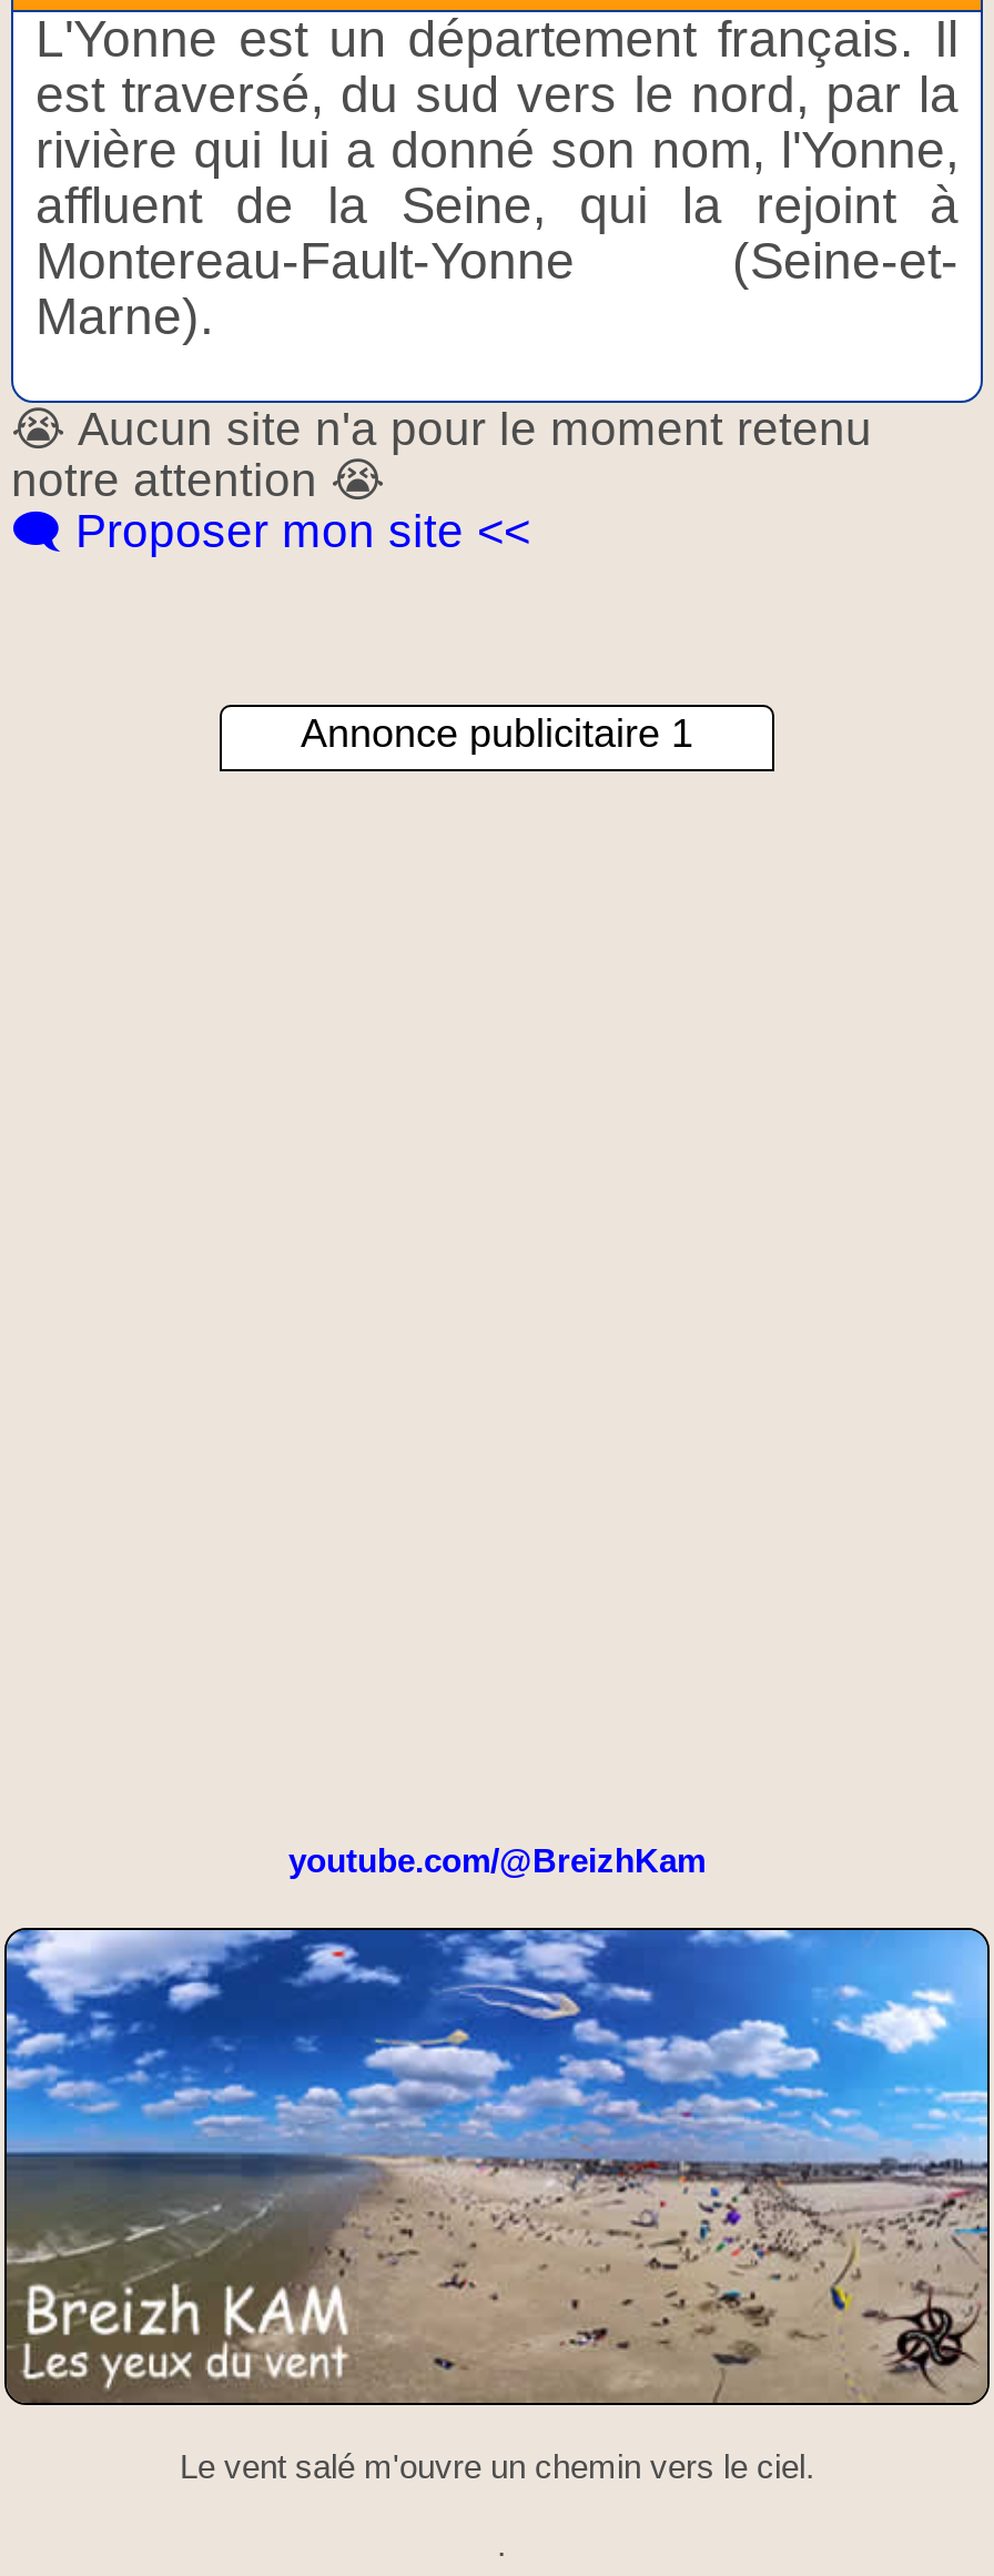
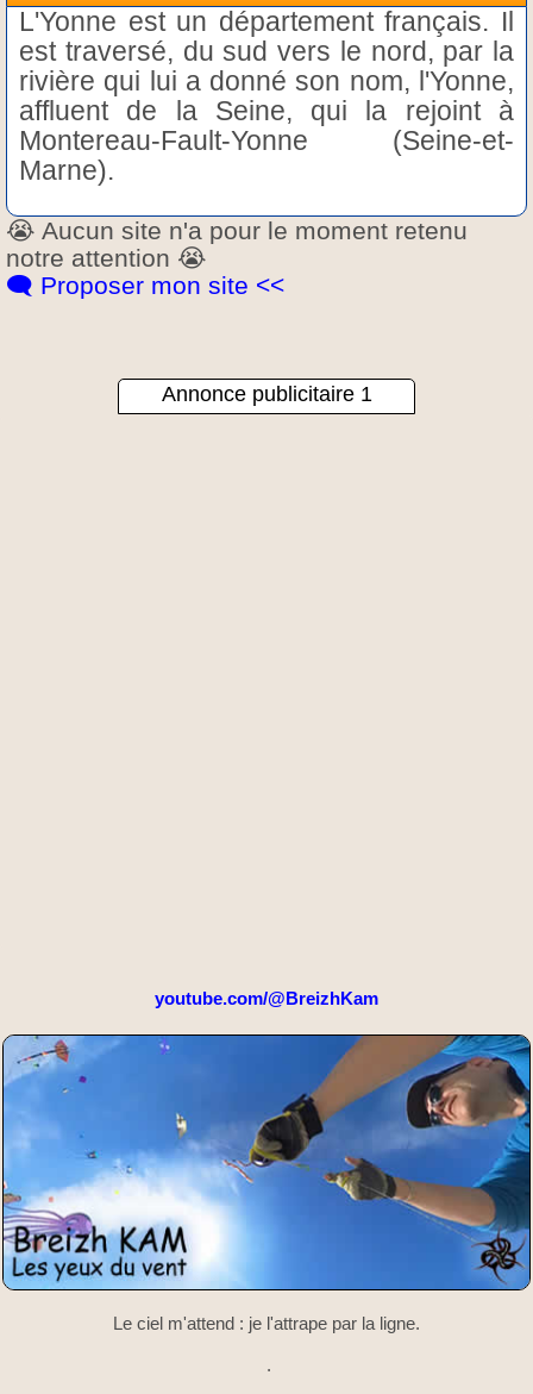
- [image]
- Le vent salé m'ouvre un chemin vers le ciel.
+ [image]
+ Le ciel m'attend : je l'attrape par la ligne.
